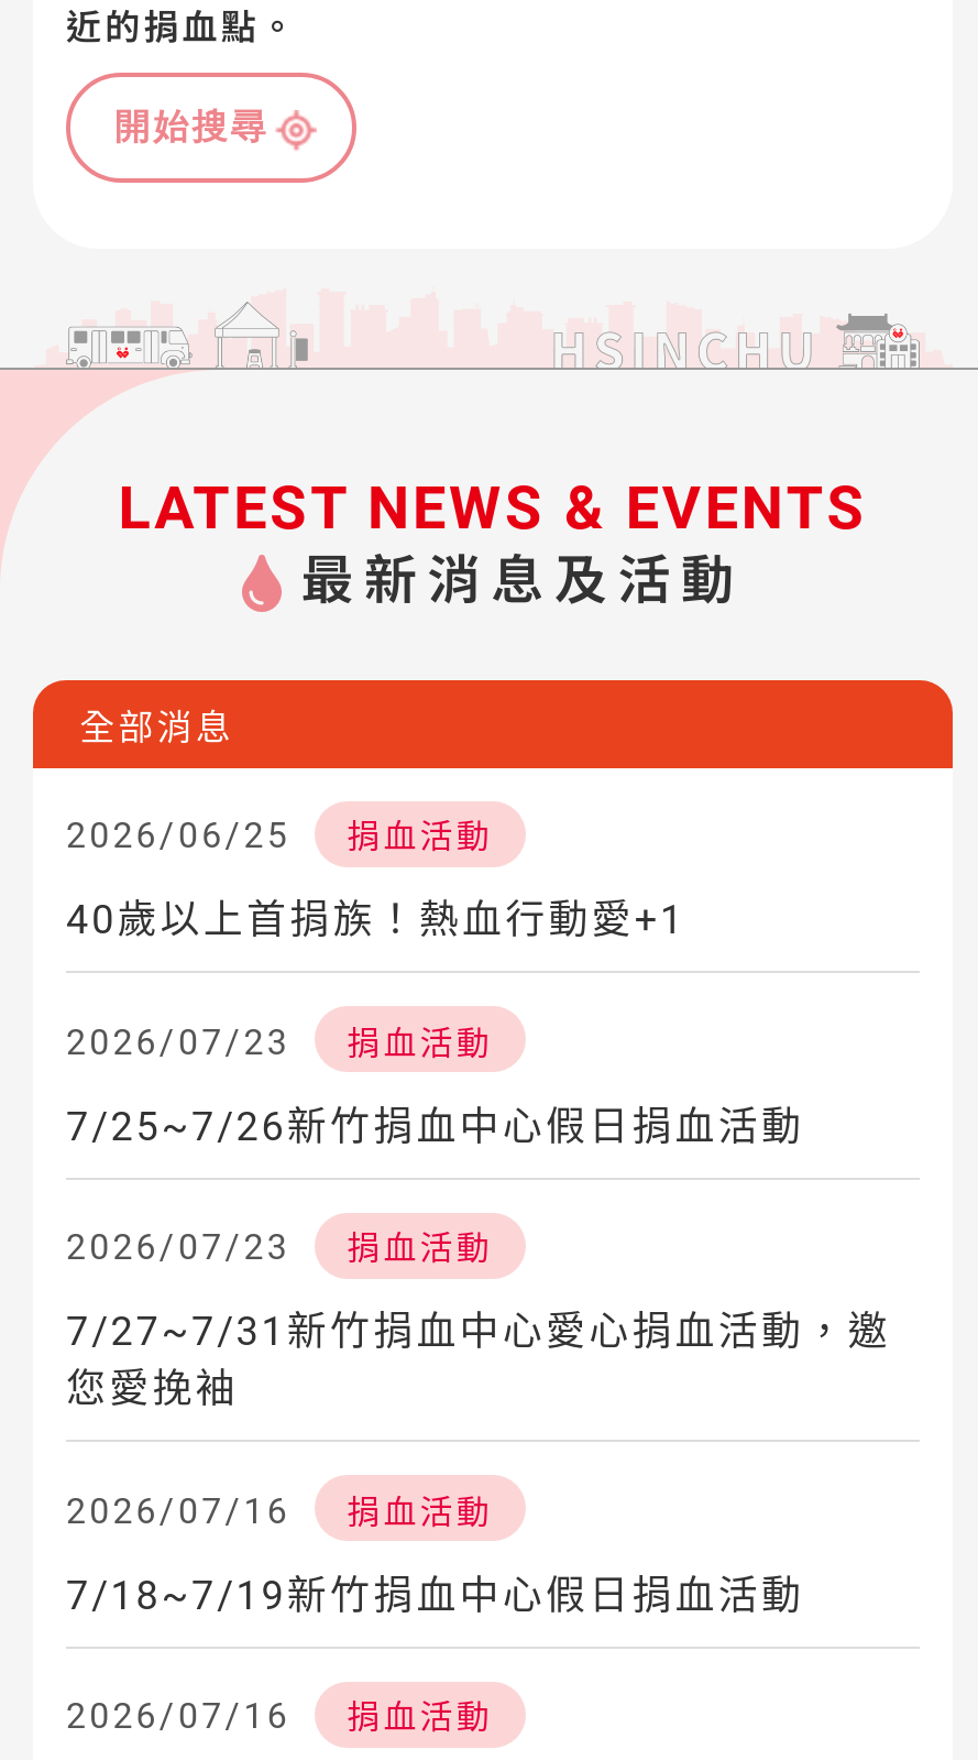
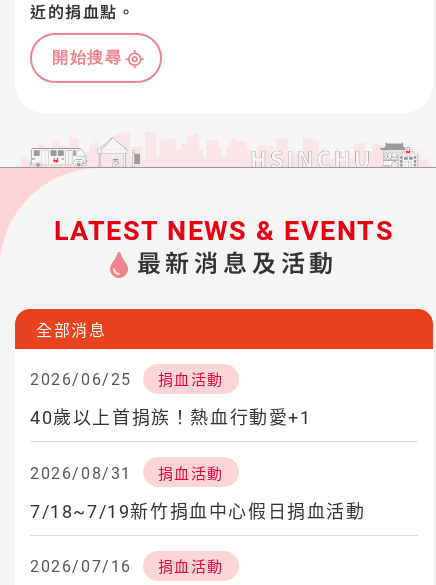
- 2026/07/23
- 捐血活動
- 7/25~7/26新竹捐血中心假日捐血活動
- 2026/07/23
- 捐血活動
- 7/27~7/31新竹捐血中心愛心捐血活動，邀
- 您愛挽袖
- 2026/07/16
+ 2026/08/31
